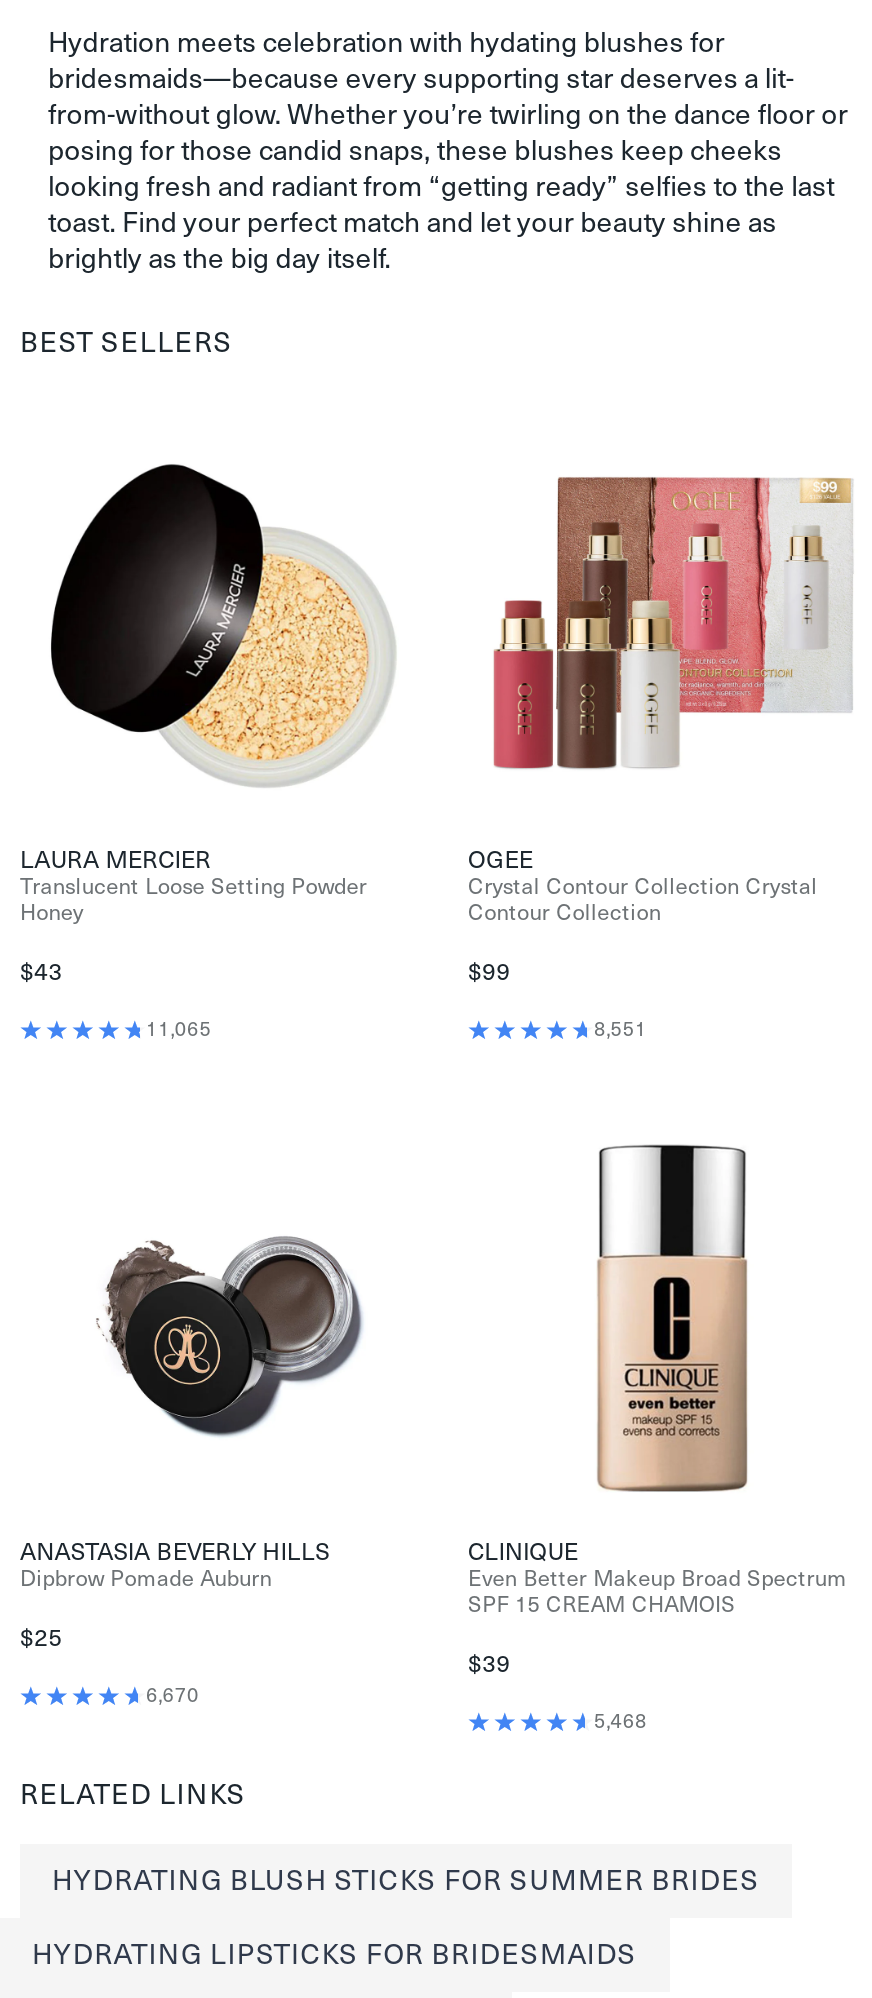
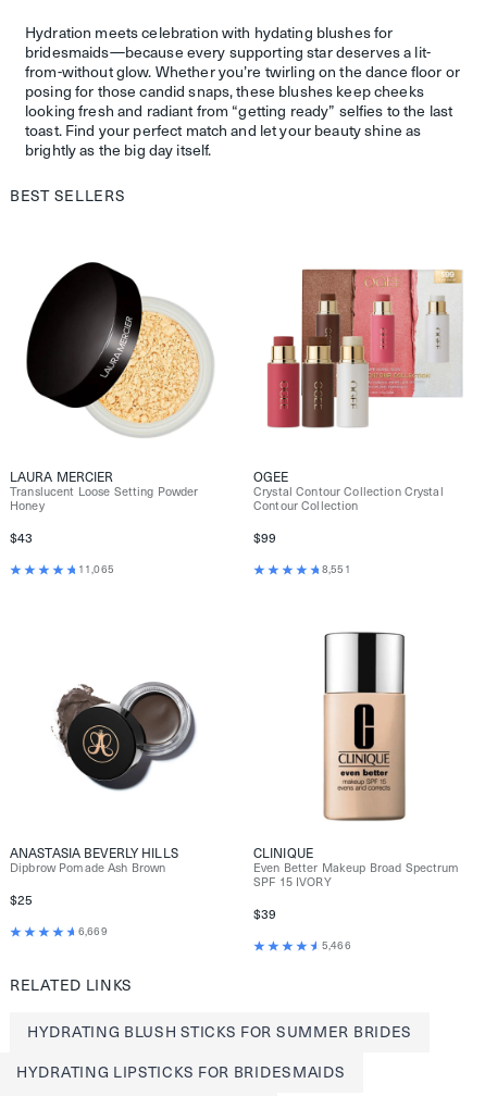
- Dipbrow Pomade Auburn
+ Dipbrow Pomade Ash Brown

- SPF 15 CREAM CHAMOIS
+ SPF 15 IVORY

- 6,670
+ 6,669

- 5,468
+ 5,466
